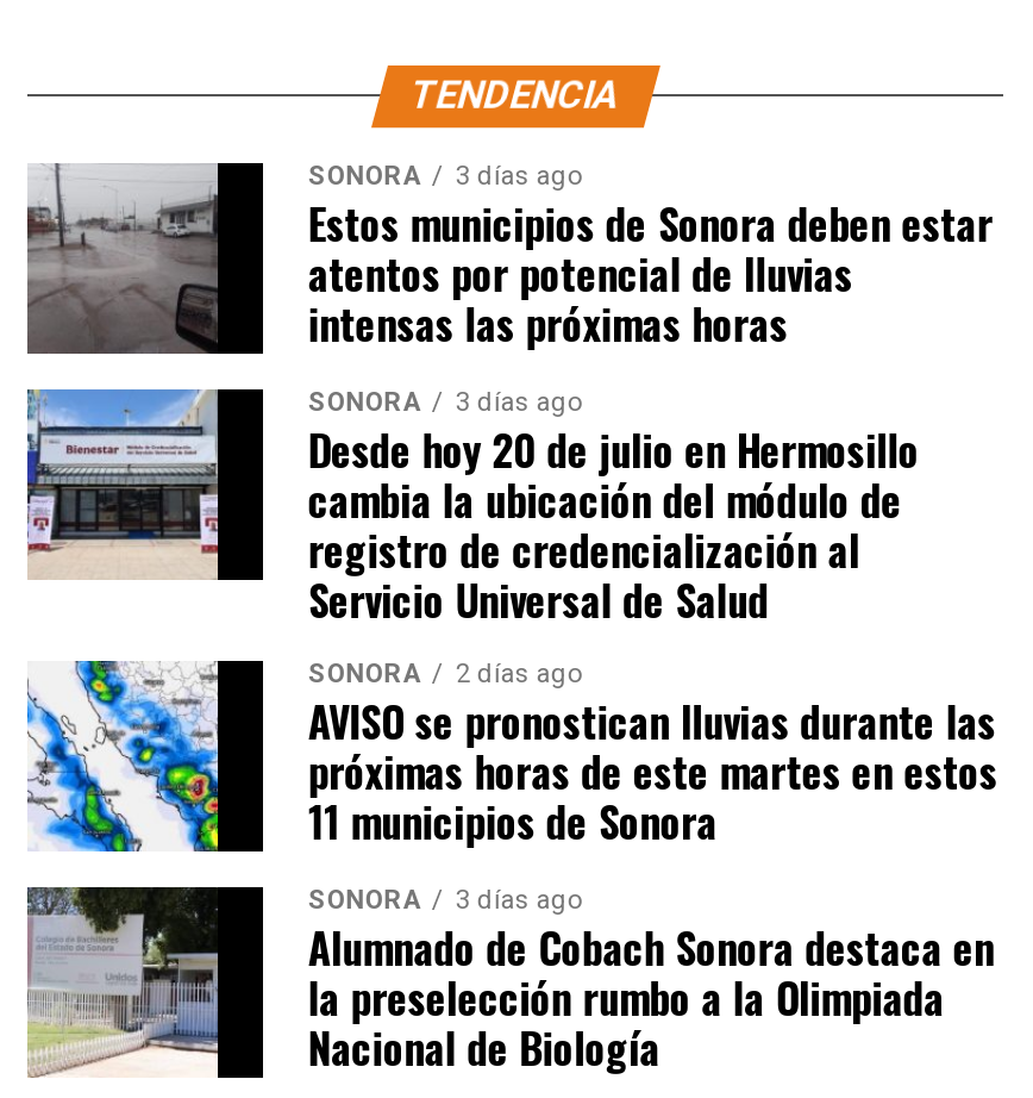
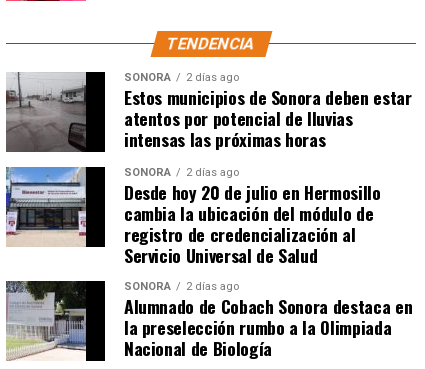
- SONORA 3 días ago
+ SONORA 2 días ago

- SONORA 3 días ago
+ SONORA 2 días ago

- [image]
- AVISO se pronostican lluvias durante las
- próximas horas de este martes en estos
- 11 municipios de Sonora
- SONORA
- 3 días ago
